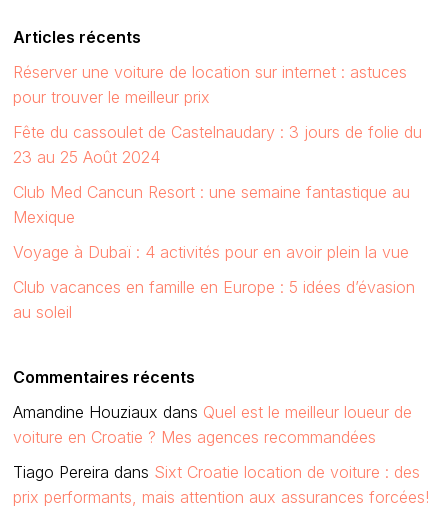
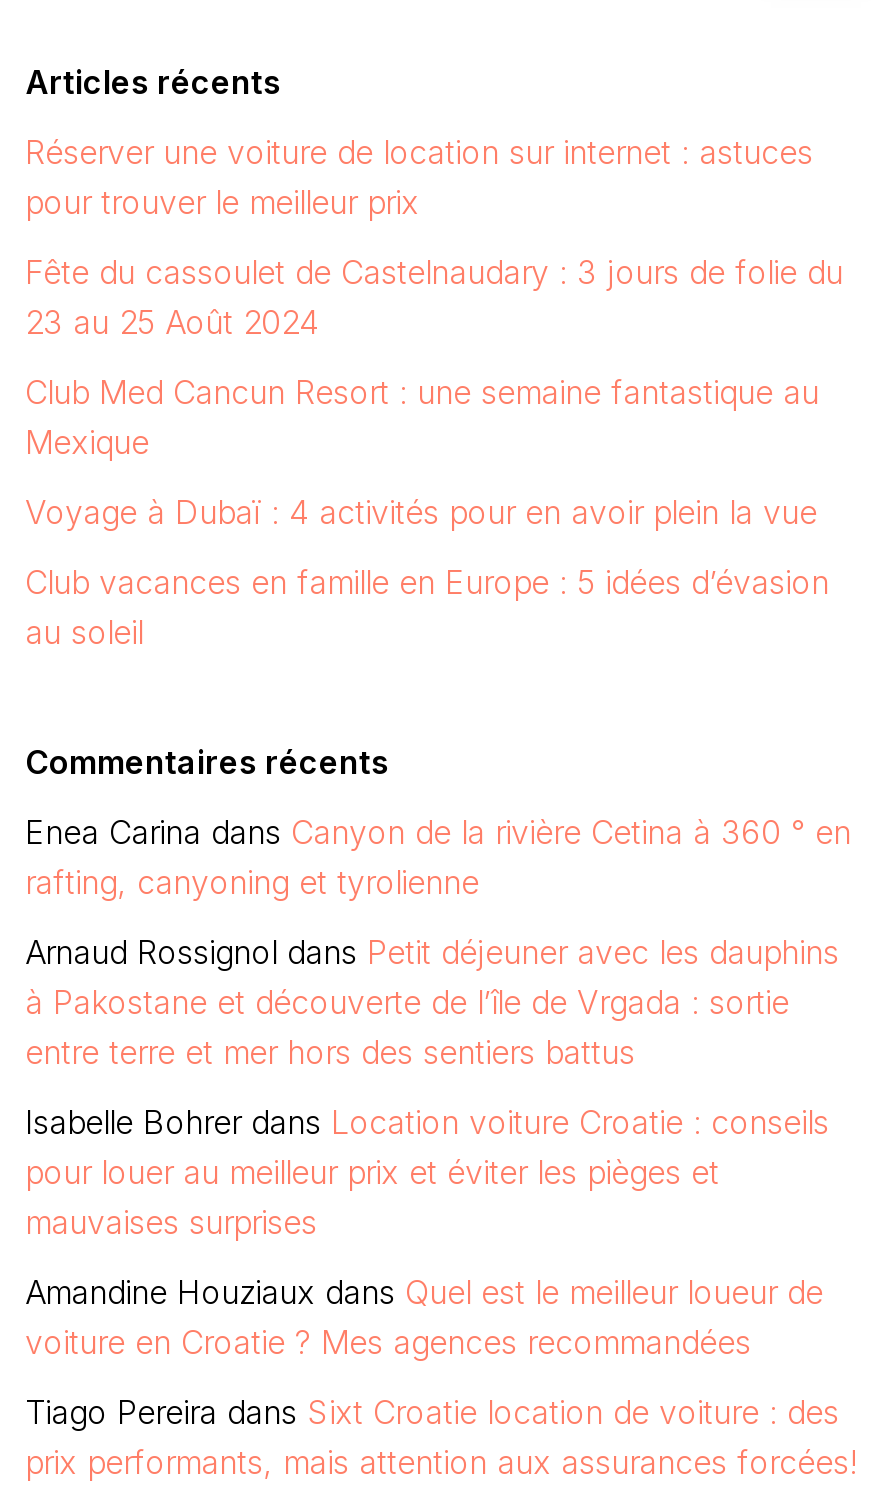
+ Enea Carina dans Canyon de la rivière Cetina à 360 ° en
+ rafting, canyoning et tyrolienne
+ Arnaud Rossignol dans Petit déjeuner avec les dauphins
+ à Pakostane et découverte de l’île de Vrgada : sortie
+ entre terre et mer hors des sentiers battus
+ Isabelle Bohrer dans Location voiture Croatie : conseils
+ pour louer au meilleur prix et éviter les pièges et
+ mauvaises surprises
